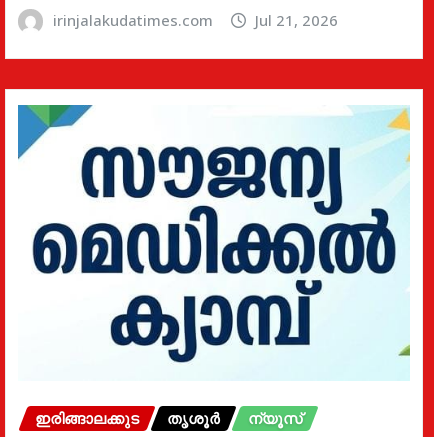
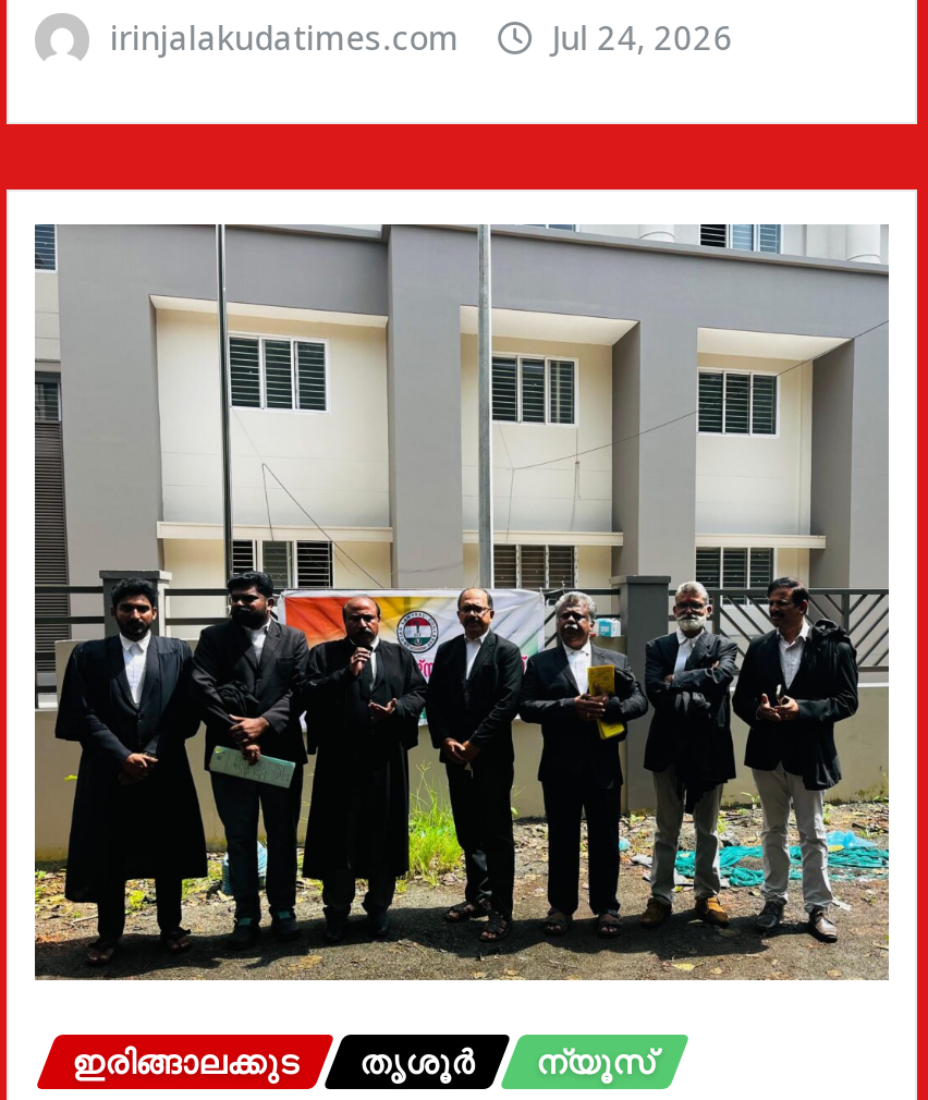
- Jul 21, 2026
+ Jul 24, 2026

- [image]
+ [image]
